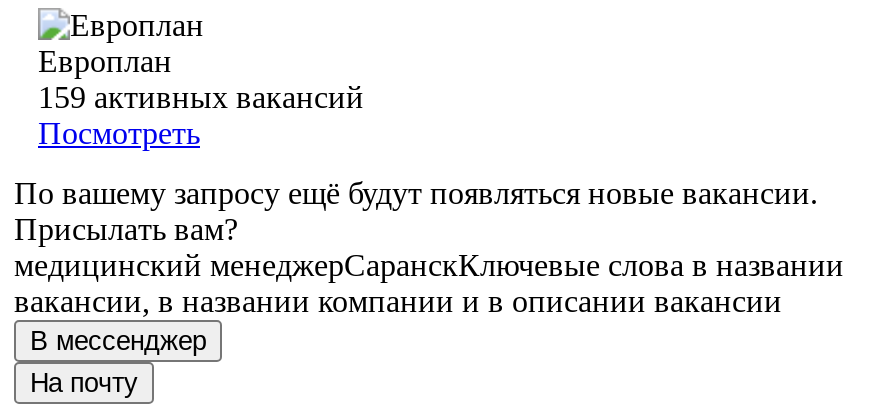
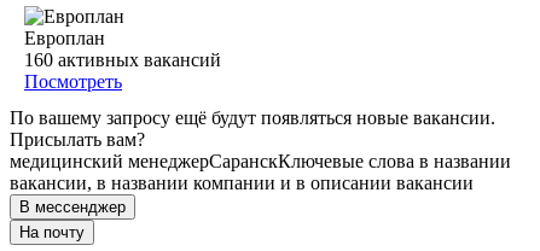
- 159 активных вакансий
+ 160 активных вакансий
